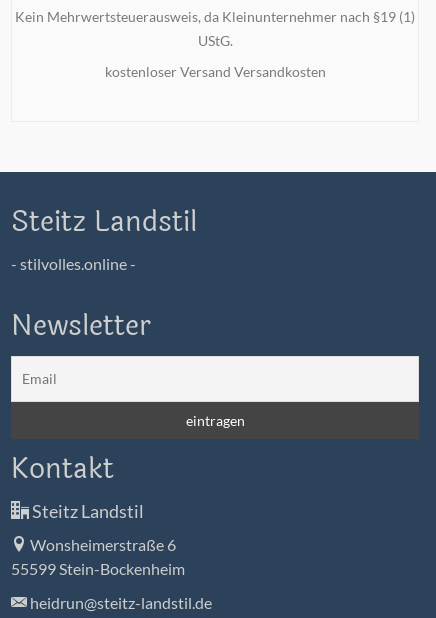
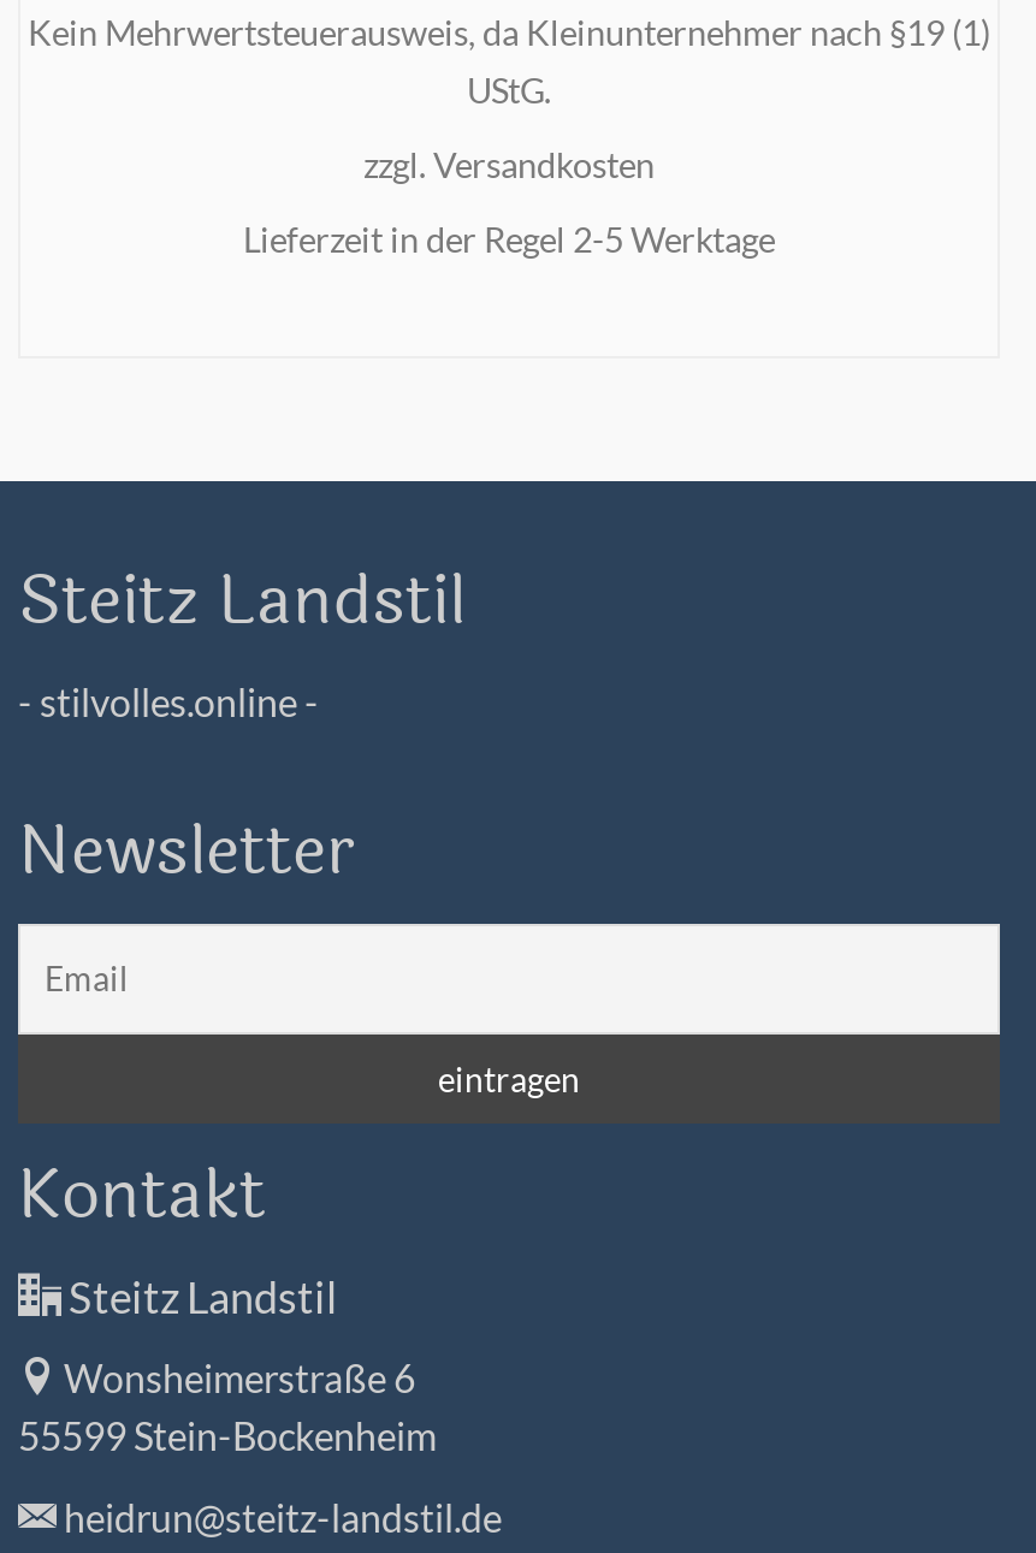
- kostenloser Versand Versandkosten
+ zzgl. Versandkosten
+ Lieferzeit in der Regel 2-5 Werktage
